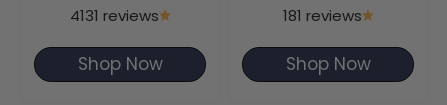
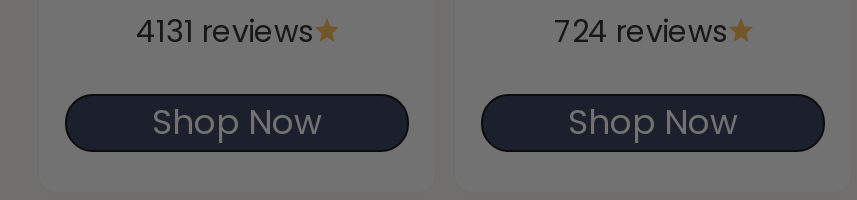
- 181 reviews
+ 724 reviews
